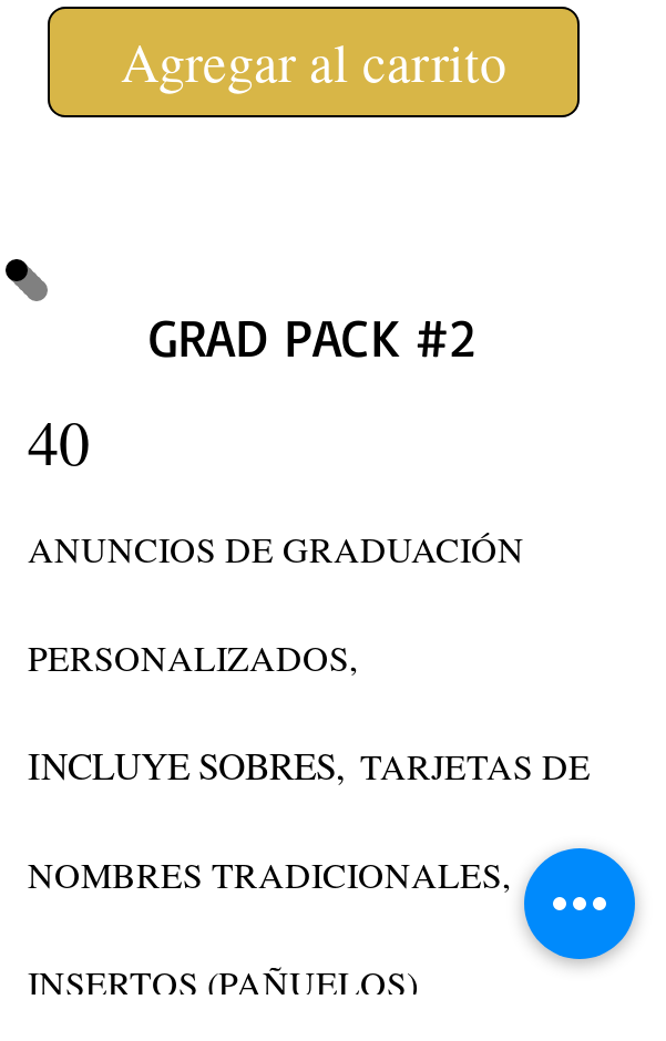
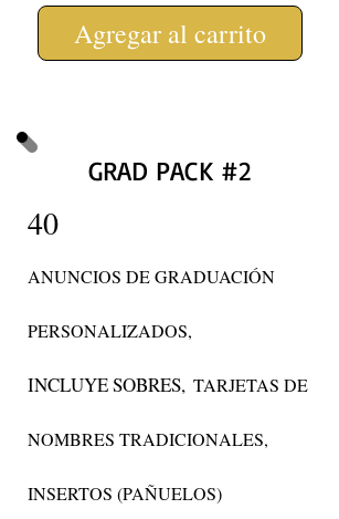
- [image]
